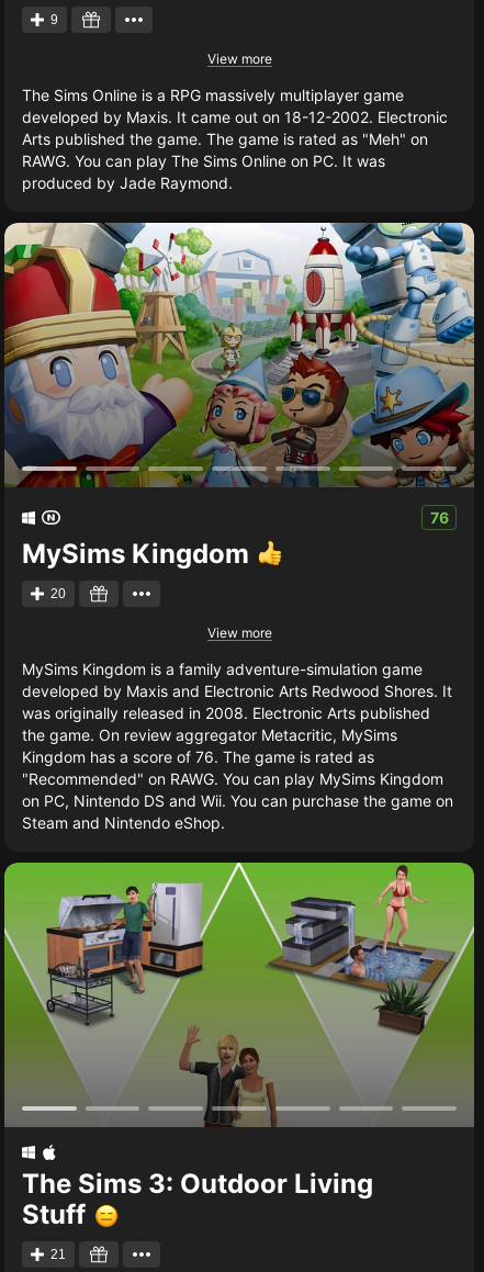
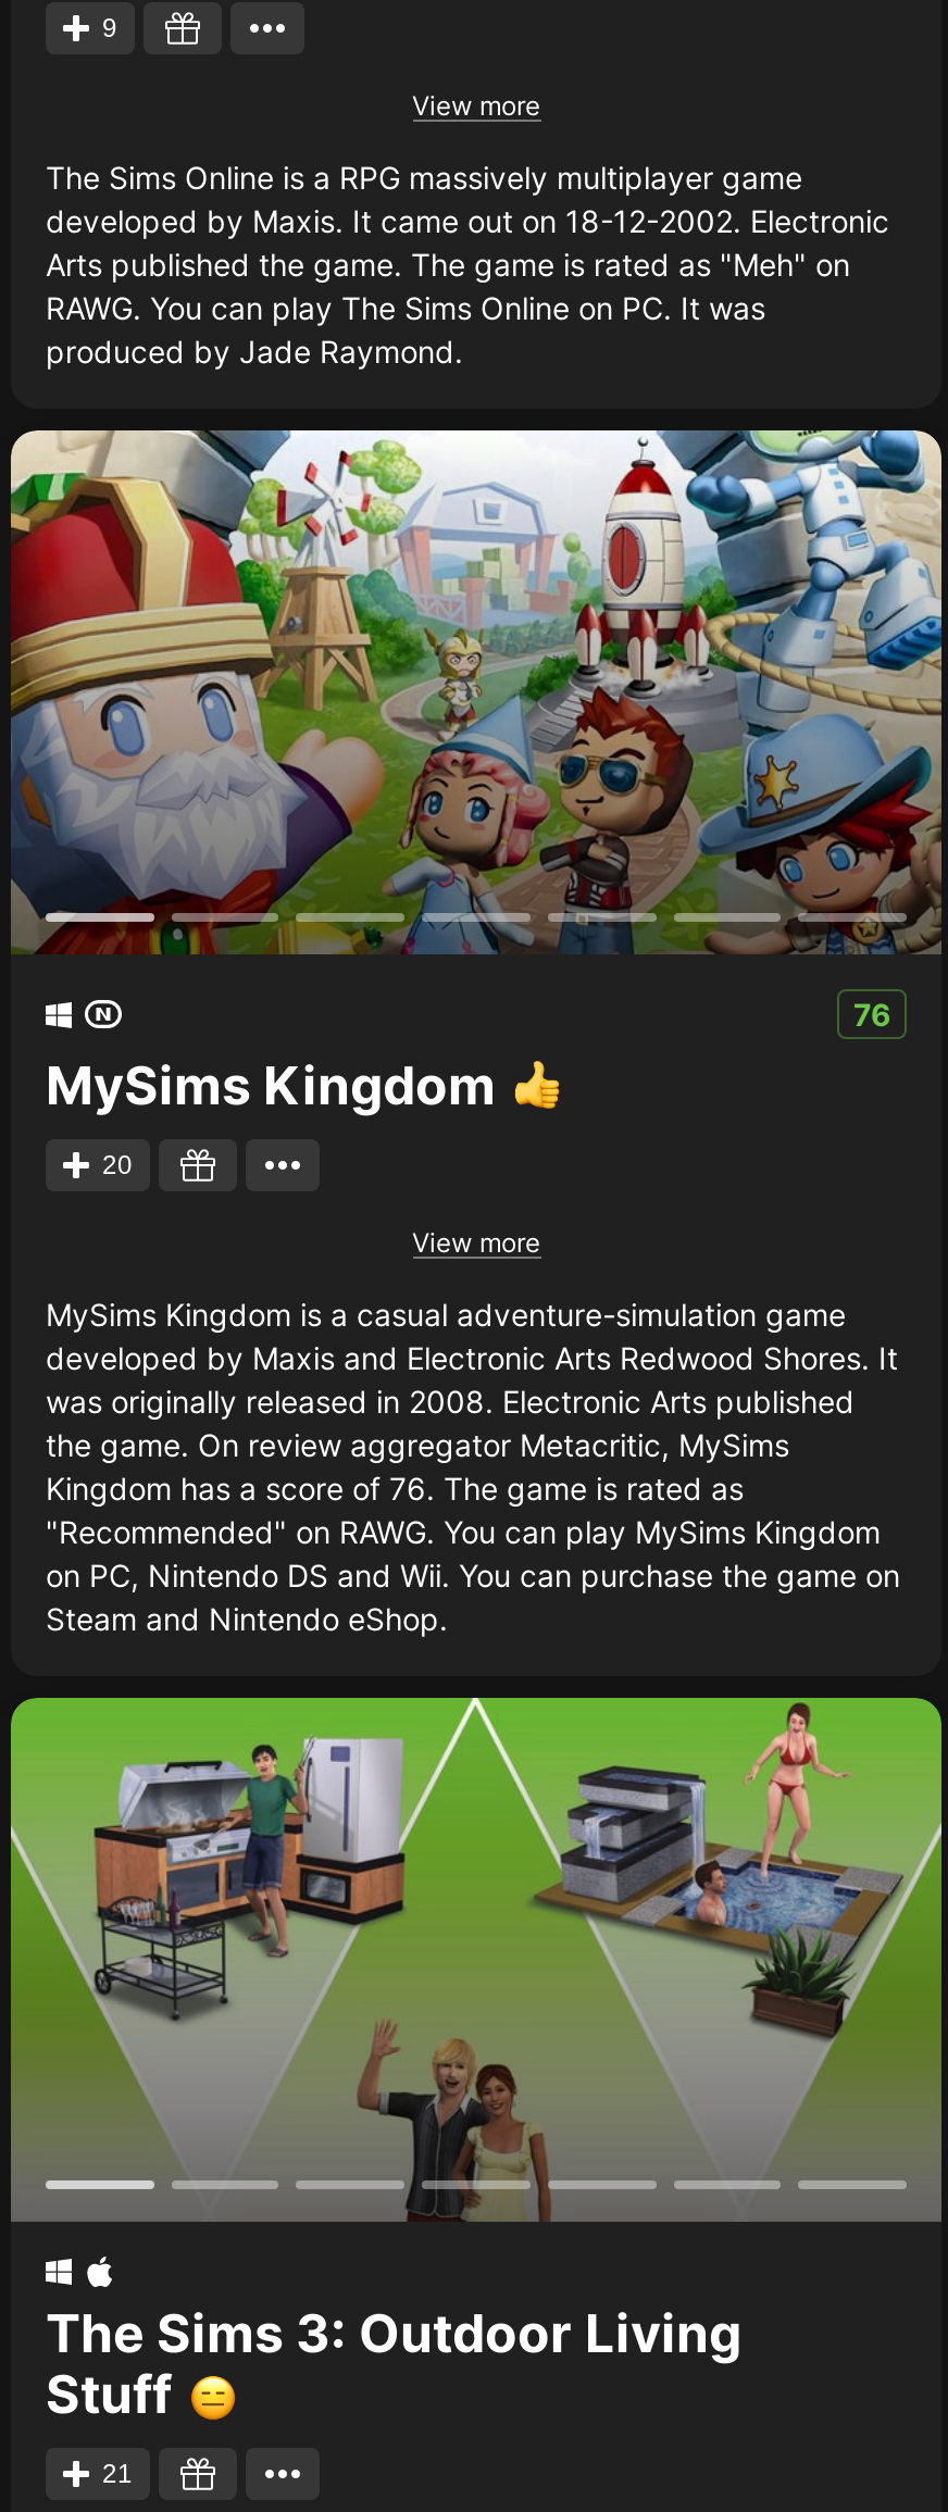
- MySims Kingdom is a family adventure-simulation game
+ MySims Kingdom is a casual adventure-simulation game
